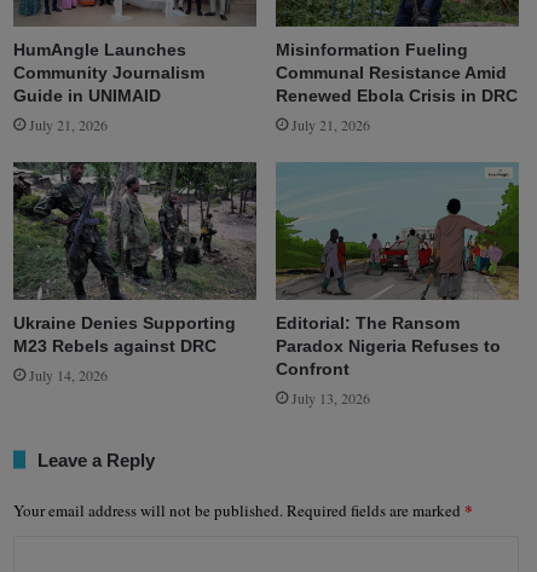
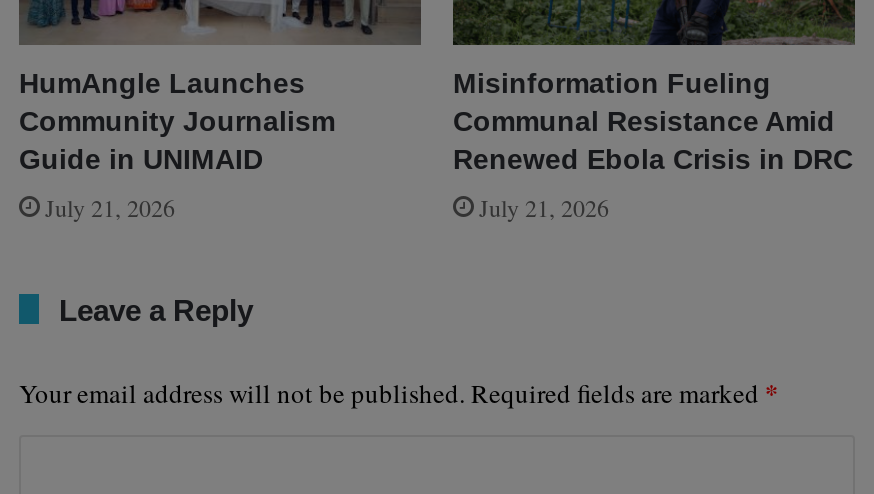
- [image]
- Ukraine Denies Supporting
- M23 Rebels against DRC
- July 14, 2026

- [image]
- Editorial: The Ransom
- Paradox Nigeria Refuses to
- Confront
- July 13, 2026
